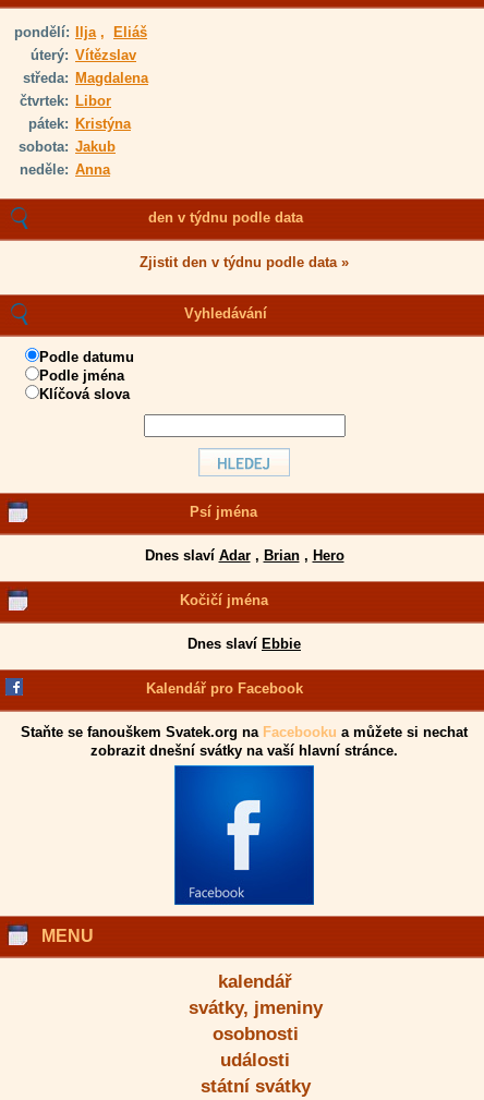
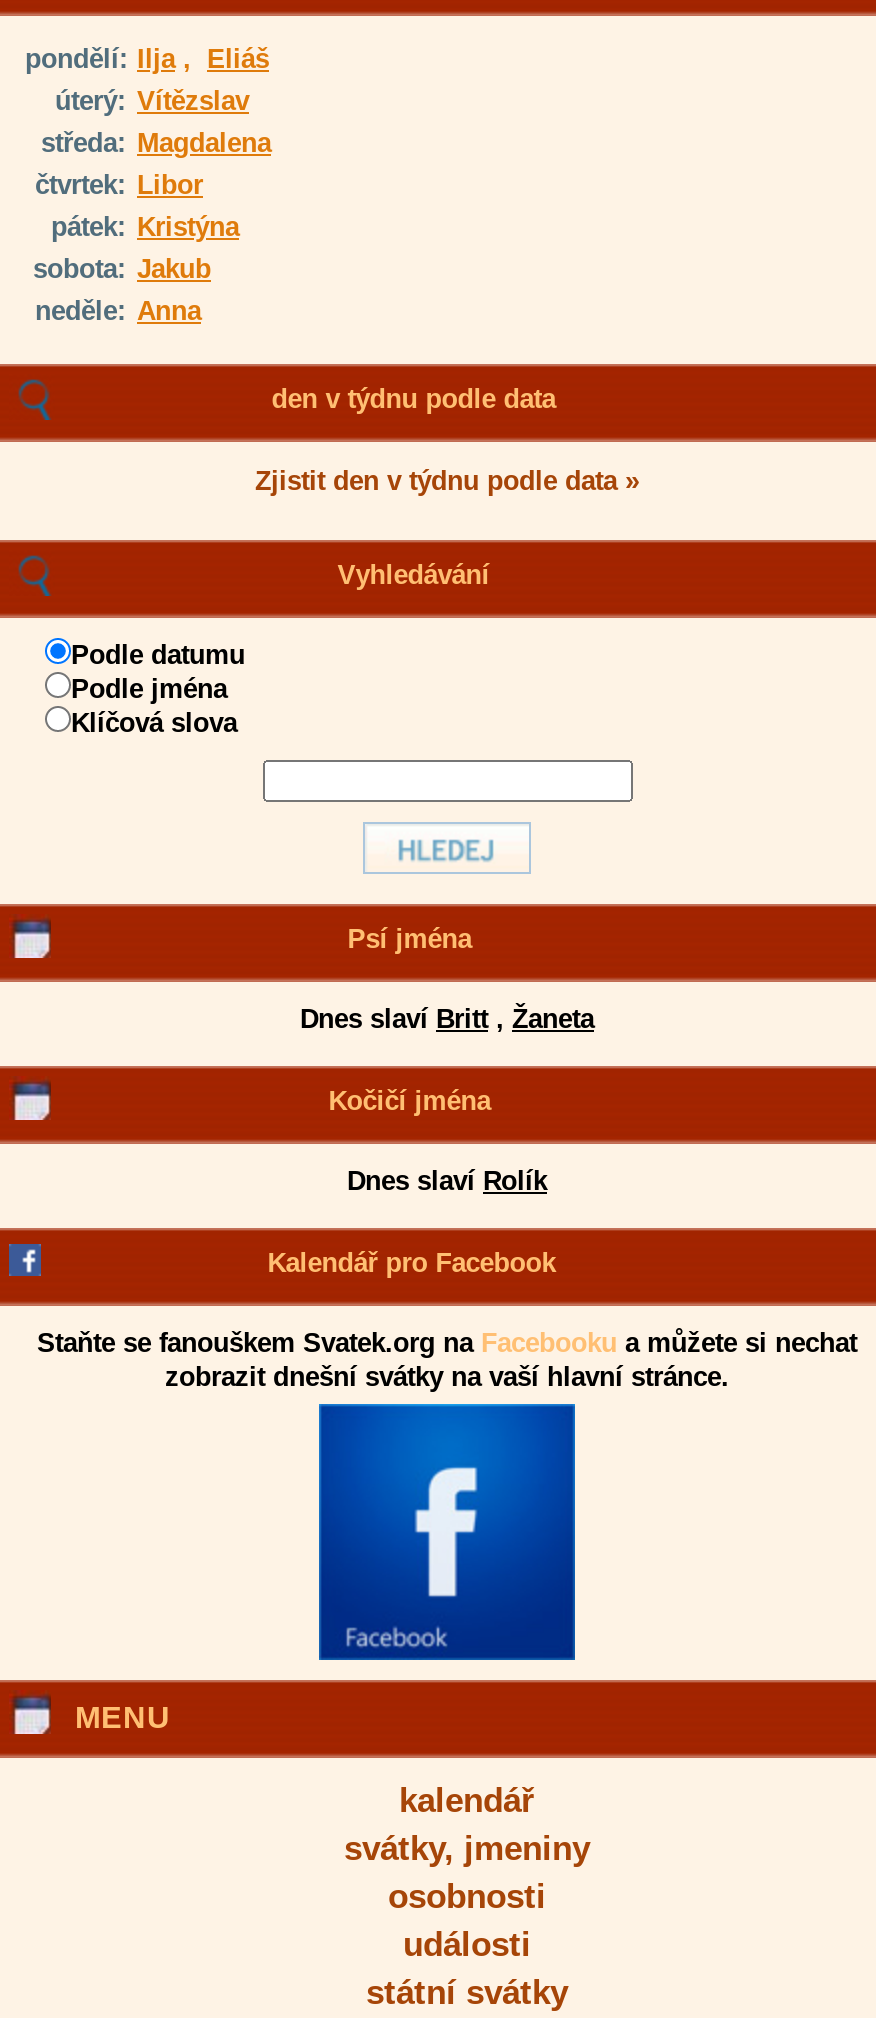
- Dnes slaví Adar, Brian, Hero
+ Dnes slaví Britt, Žaneta

- Dnes slaví Ebbie
+ Dnes slaví Rolík
